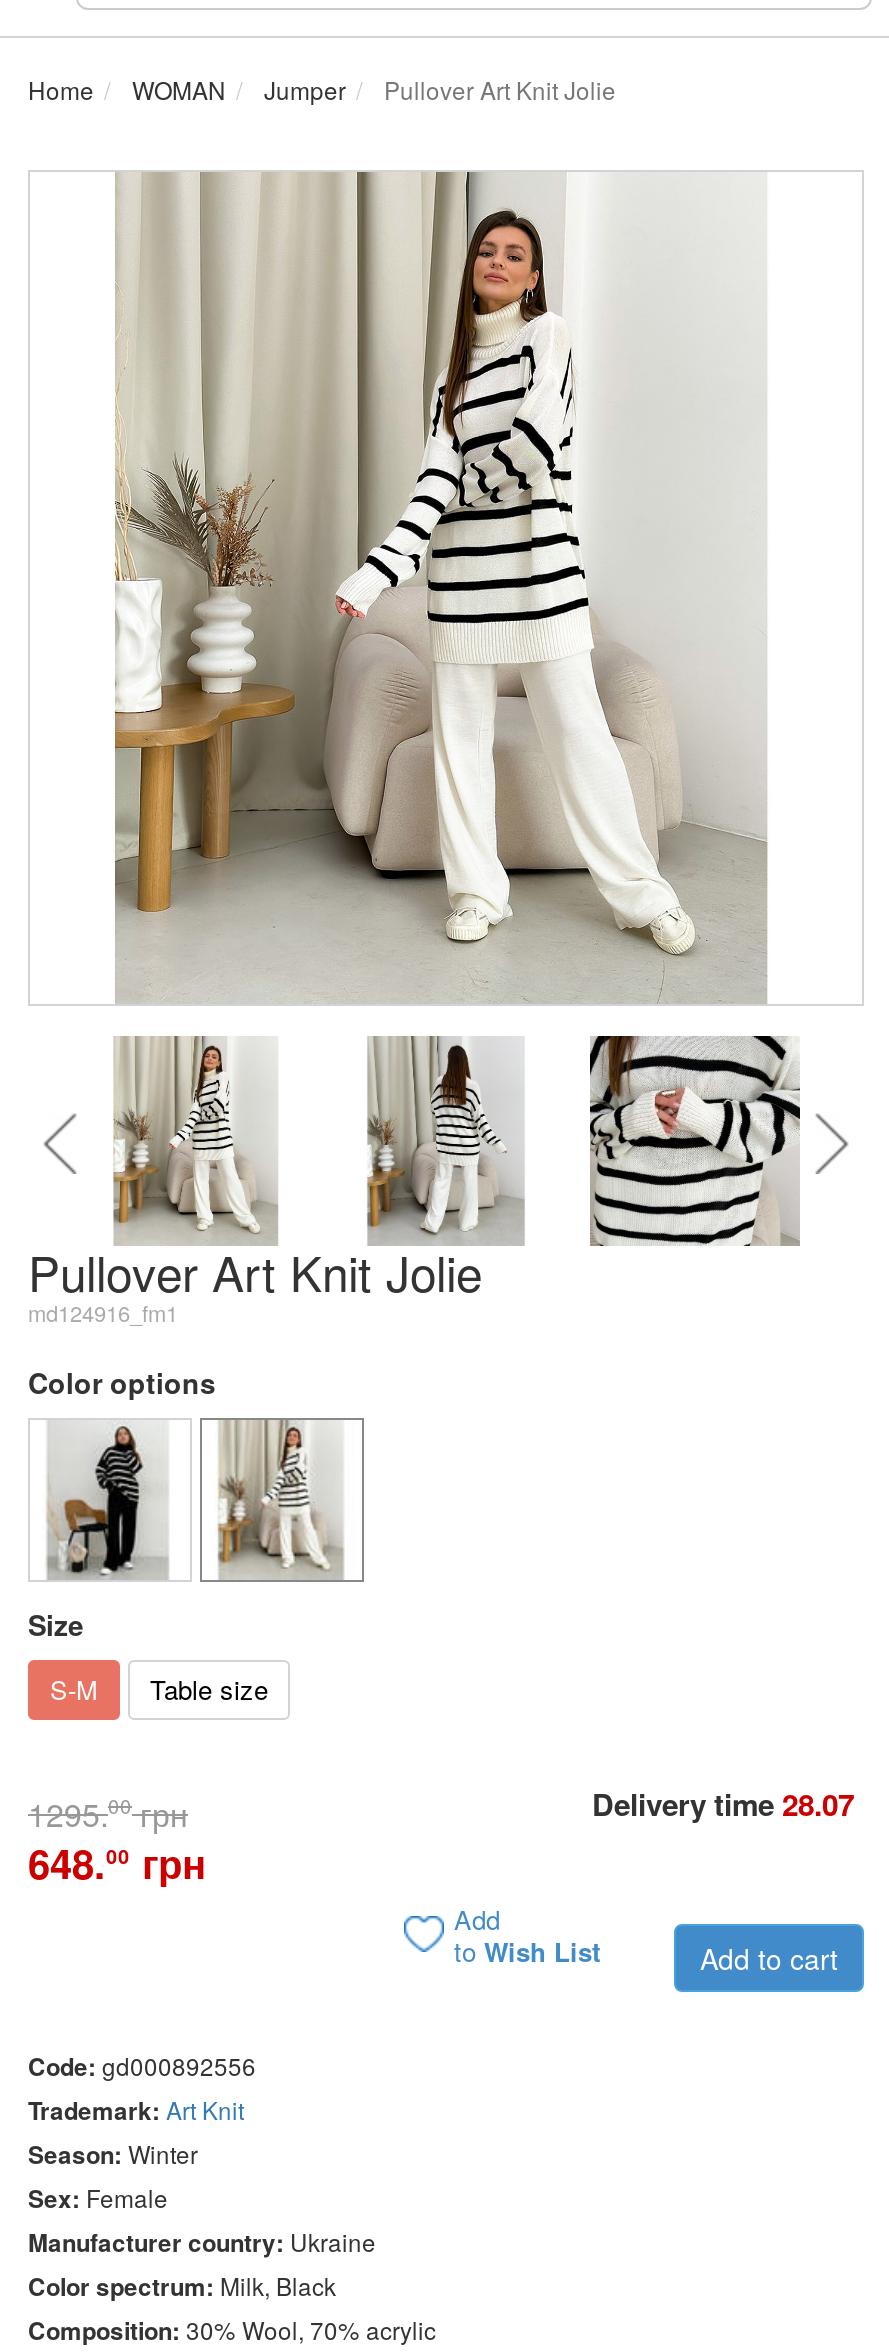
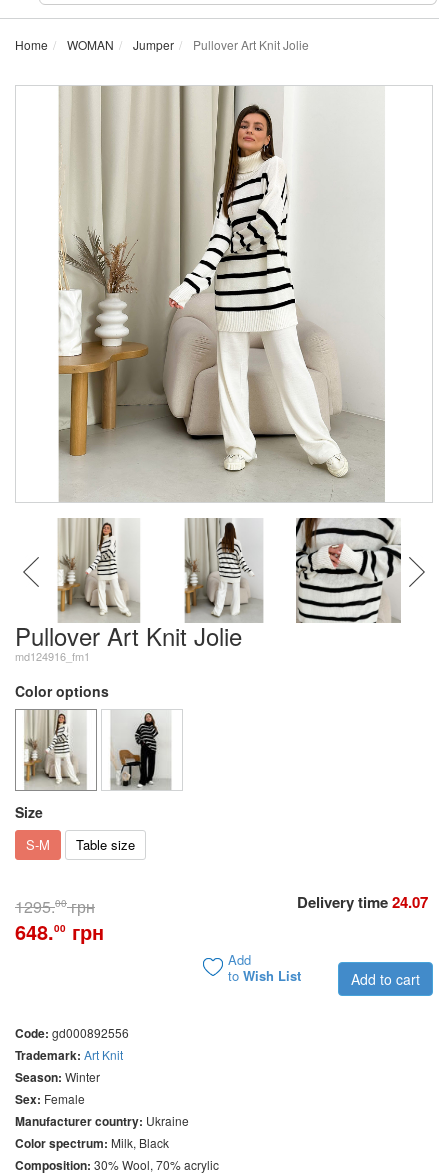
- [image]
+ [image]

- [image]
+ [image]

- Delivery time 28.07
+ Delivery time 24.07
